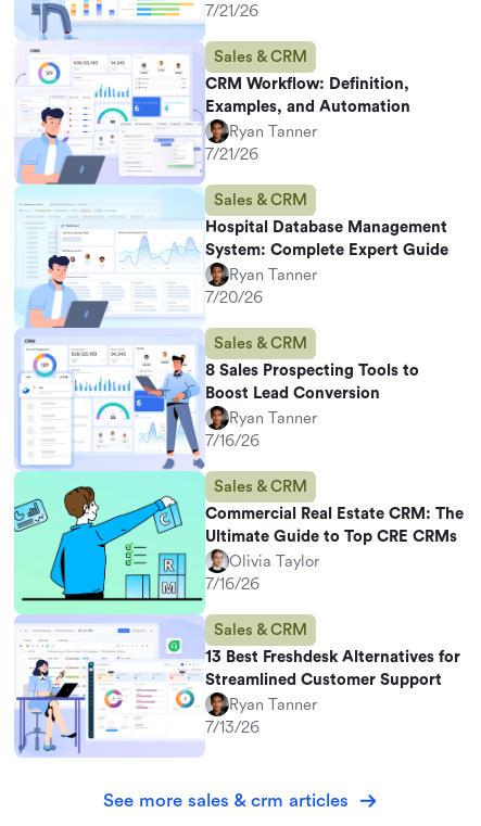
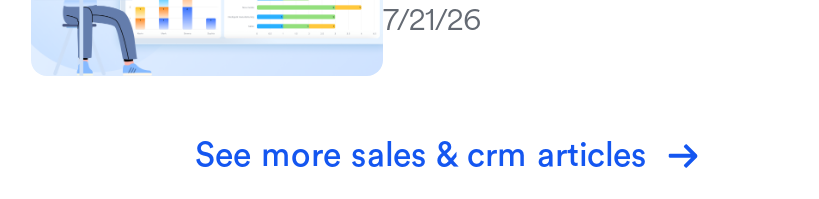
- [image]
- Sales & CRM
- CRM Workflow: Definition,
- Examples, and Automation
- Ryan Tanner
- 7/21/26
- Sales & CRM
- Hospital Database Management
- System: Complete Expert Guide
- Ryan Tanner
- 7/20/26
- Sales & CRM
- 8 Sales Prospecting Tools to
- Boost Lead Conversion
- Ryan Tanner
- 7/16/26
- Sales & CRM
- Commercial Real Estate CRM: The
- Ultimate Guide to Top CRE CRMs
- Olivia Taylor
- 7/16/26
- Sales & CRM
- 13 Best Freshdesk Alternatives for
- Streamlined Customer Support
- Ryan Tanner
- 7/13/26
